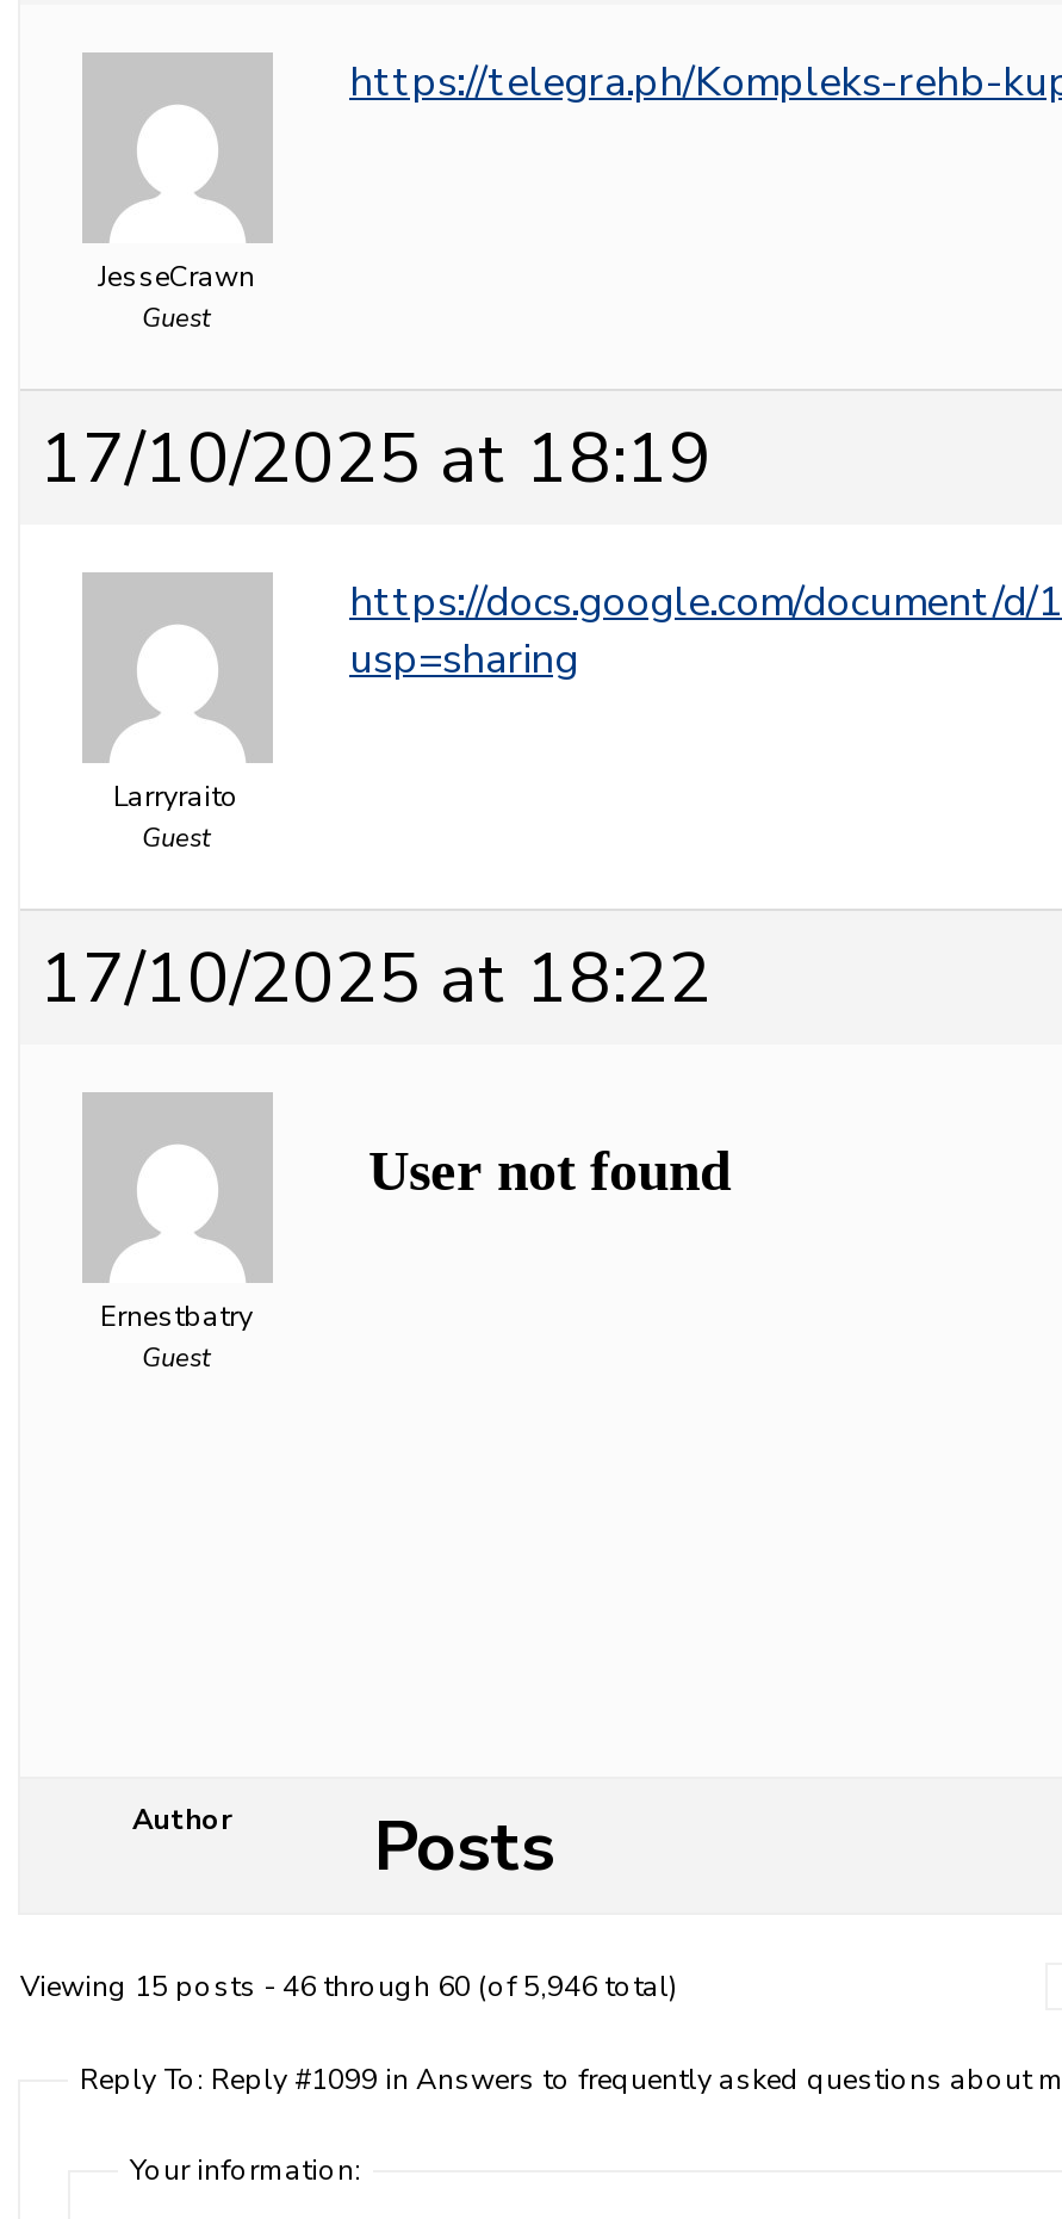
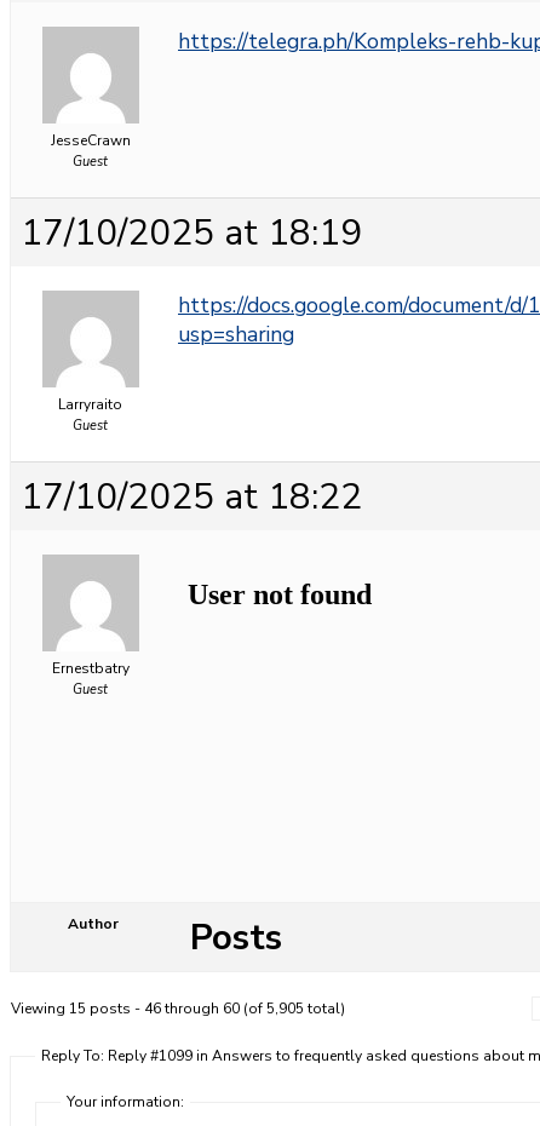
- Viewing 15 posts - 46 through 60 (of 5,946 total)
+ Viewing 15 posts - 46 through 60 (of 5,905 total)
